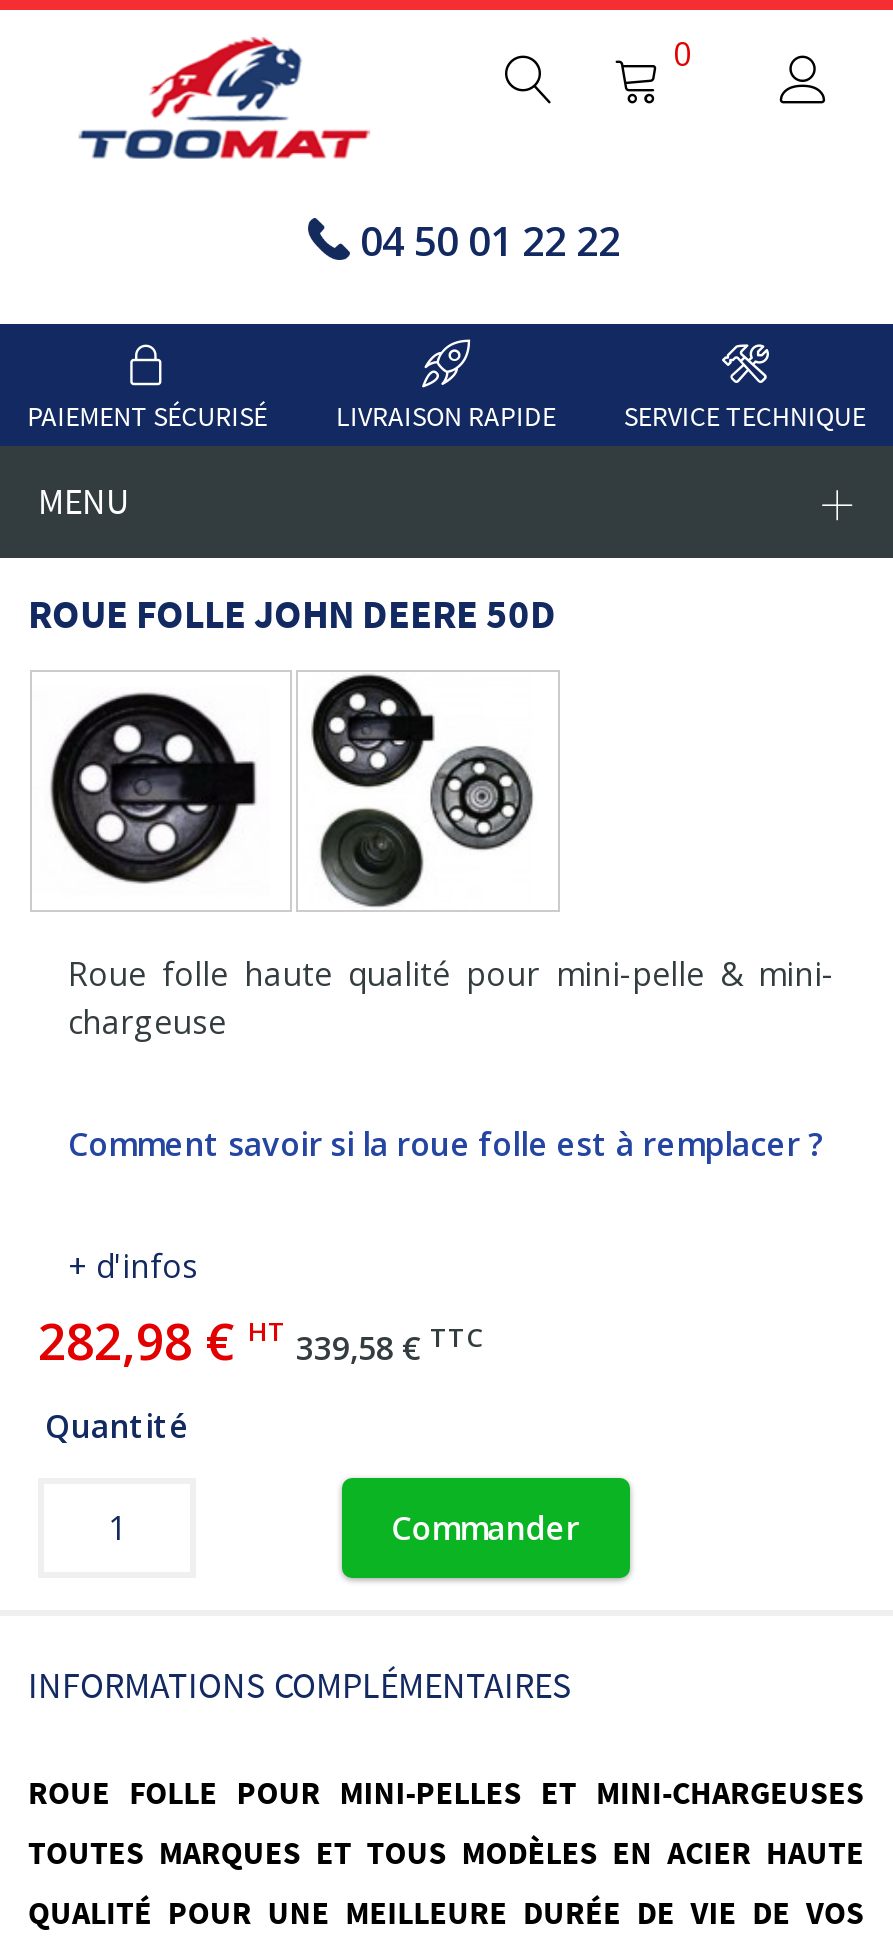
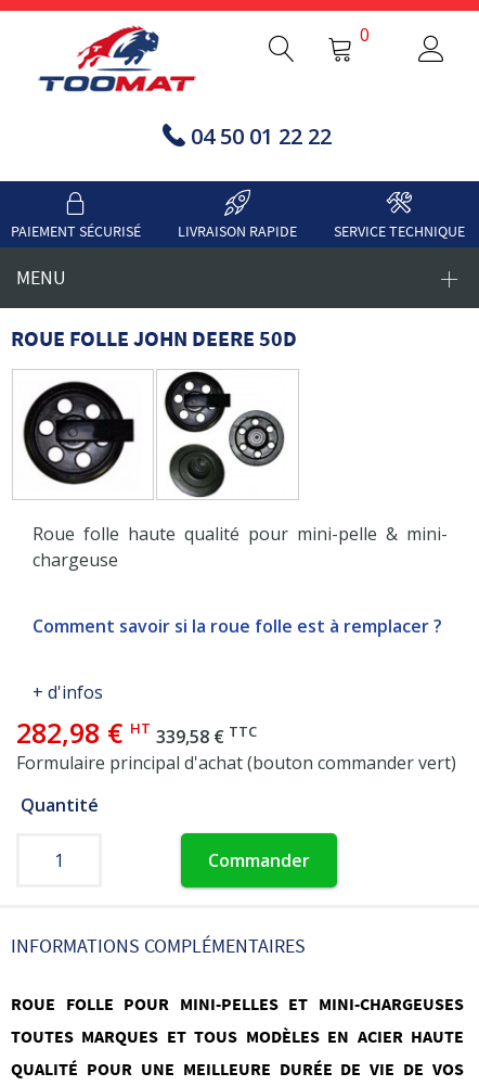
+ Formulaire principal d'achat (bouton commander vert)
